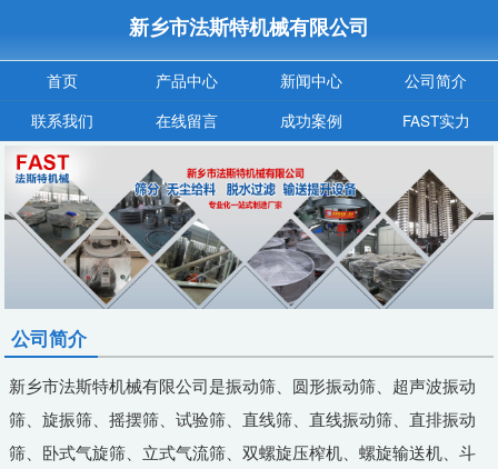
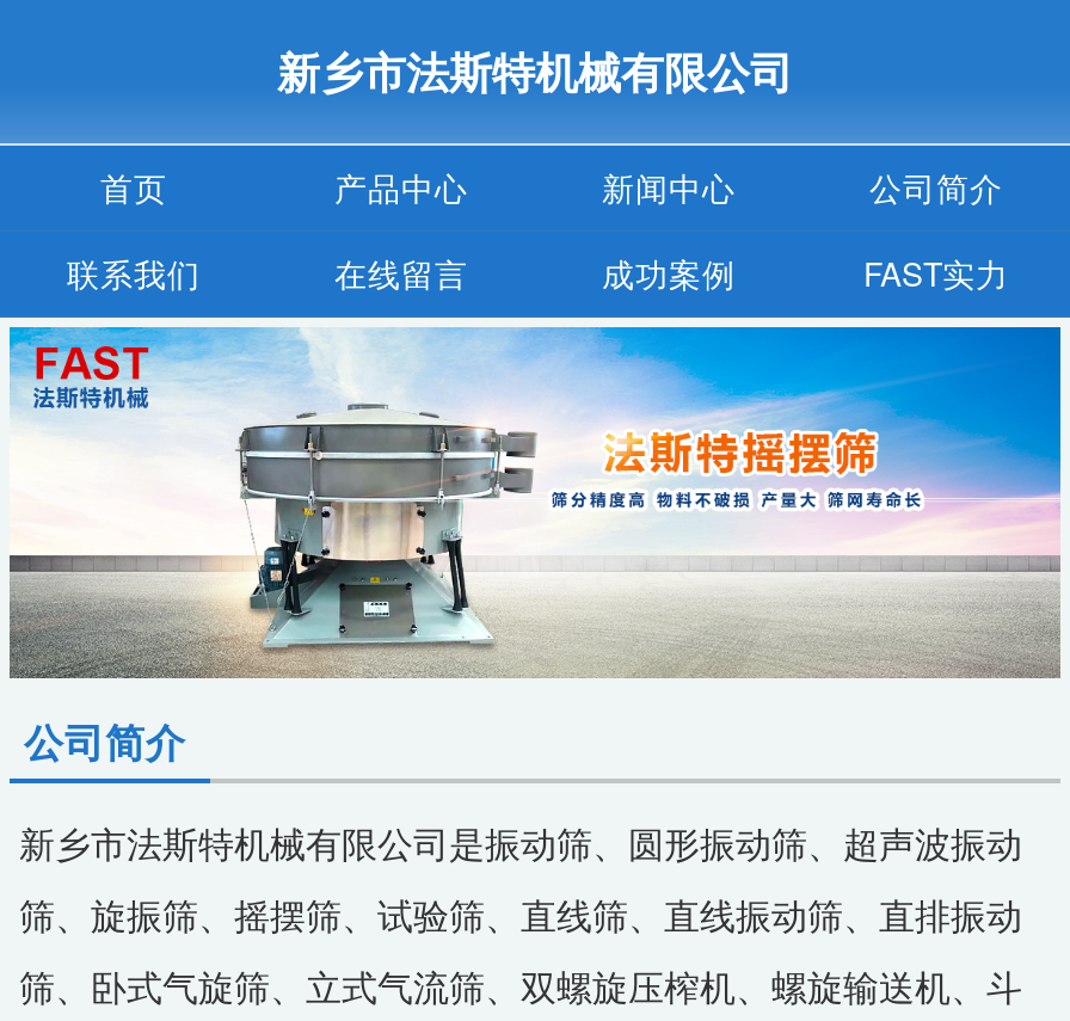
- [image]
+ [image]
